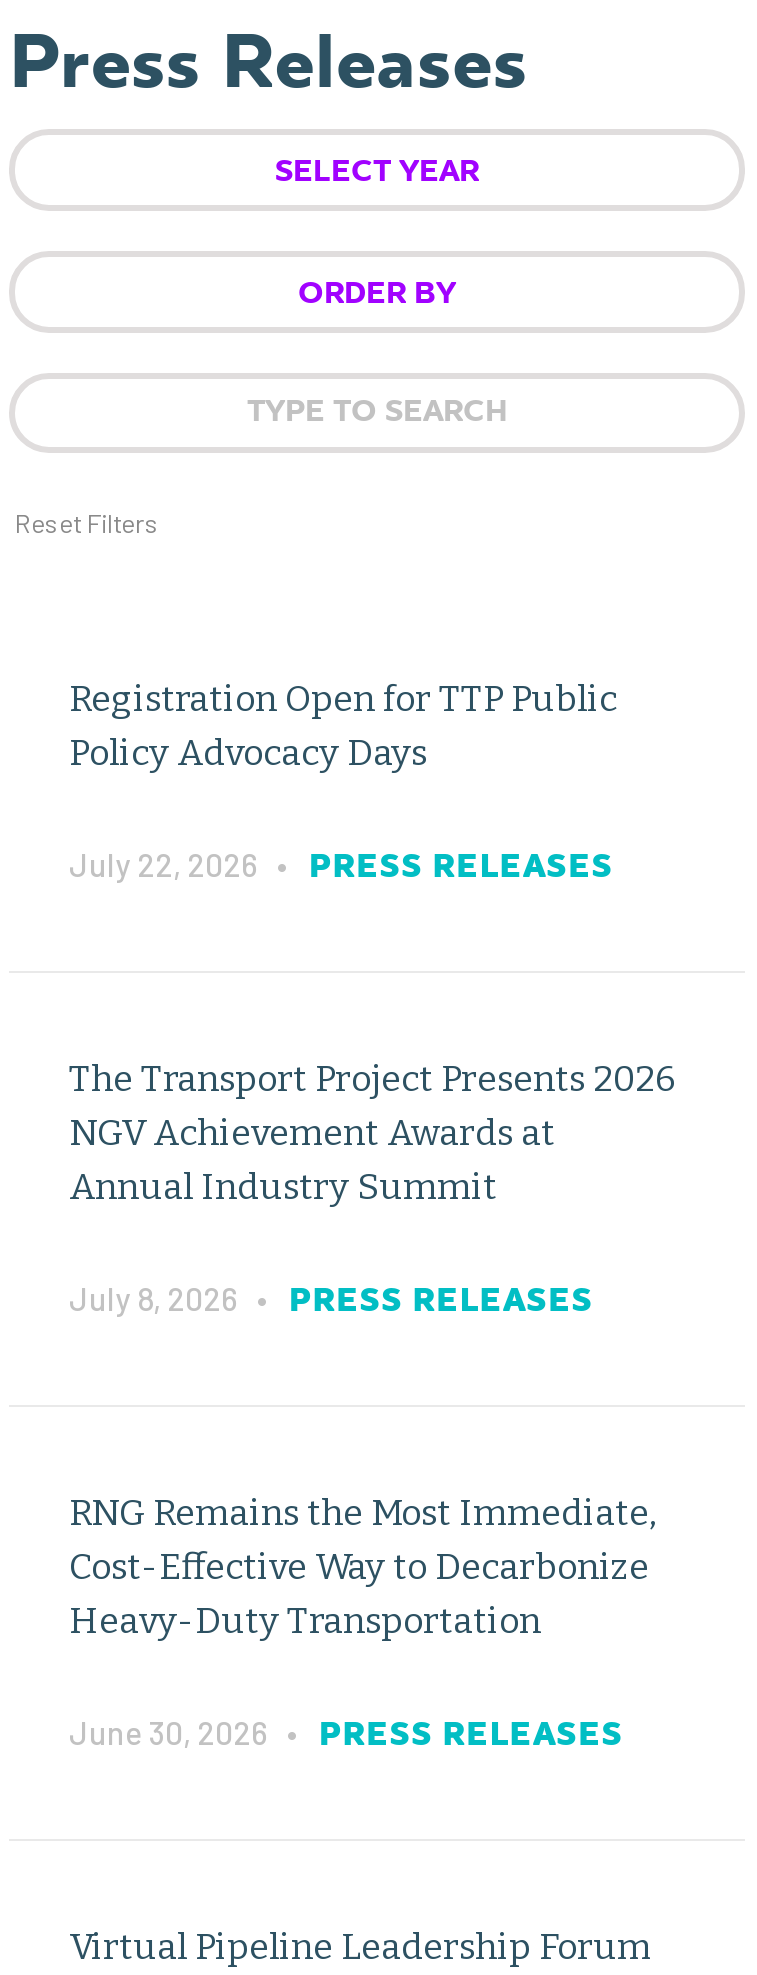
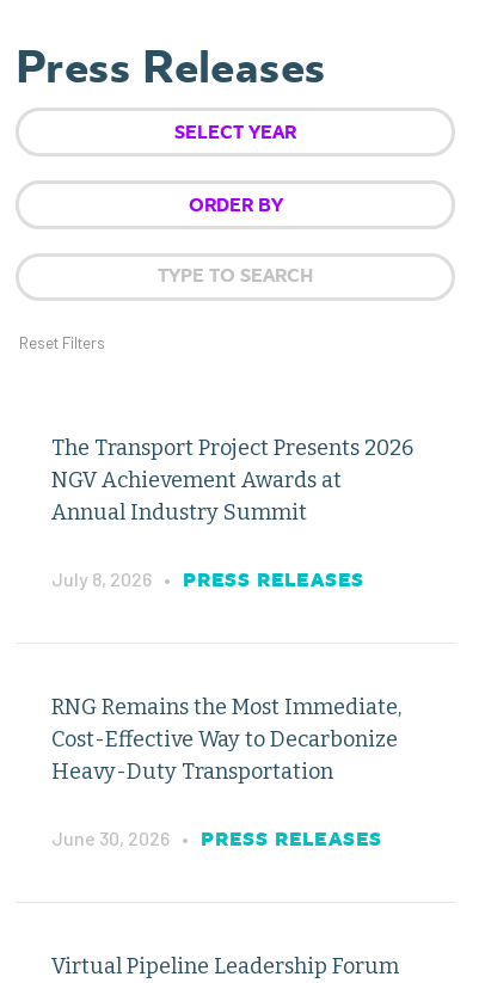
- Registration Open for TTP Public
- Policy Advocacy Days
- July 22, 2026 • PRESS RELEASES
